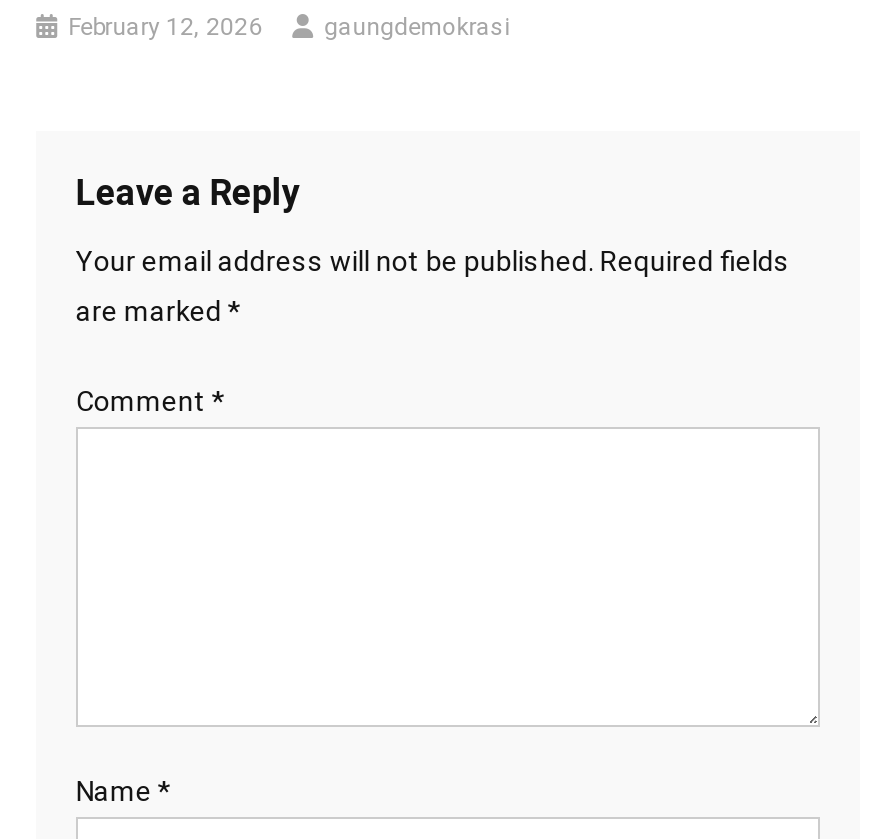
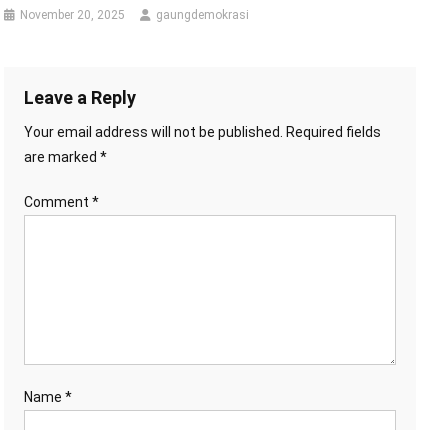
- February 12, 2026
+ November 20, 2025
